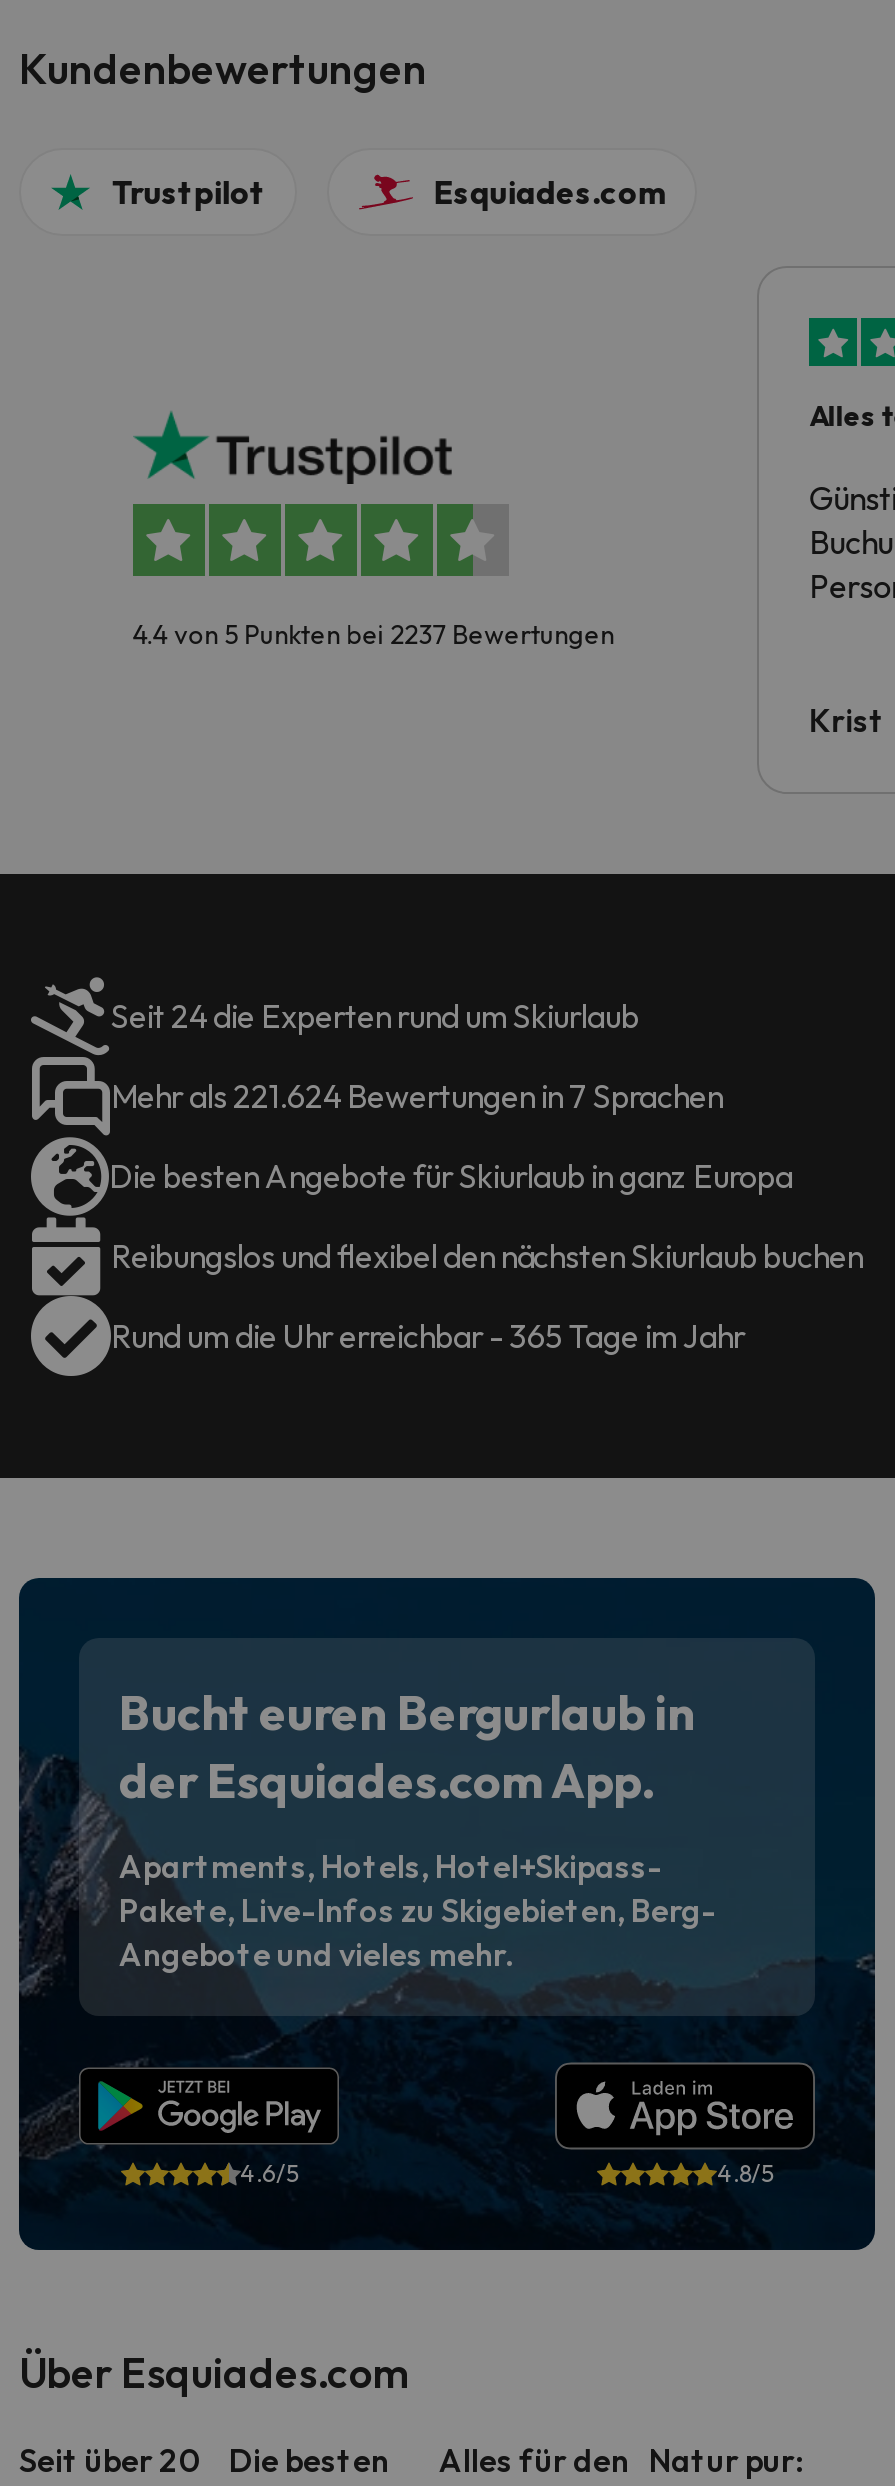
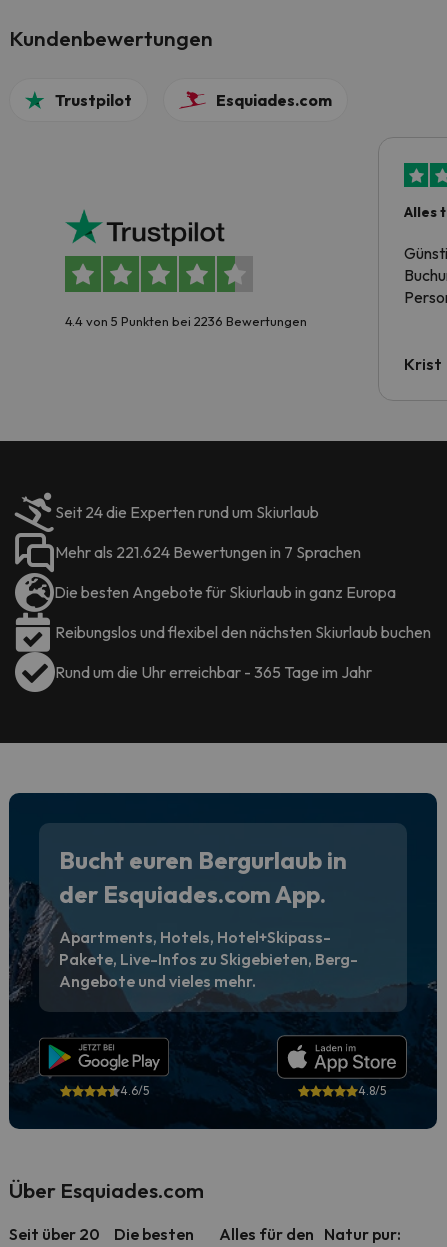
- 4.4 von 5 Punkten bei 2237 Bewertungen
+ 4.4 von 5 Punkten bei 2236 Bewertungen
